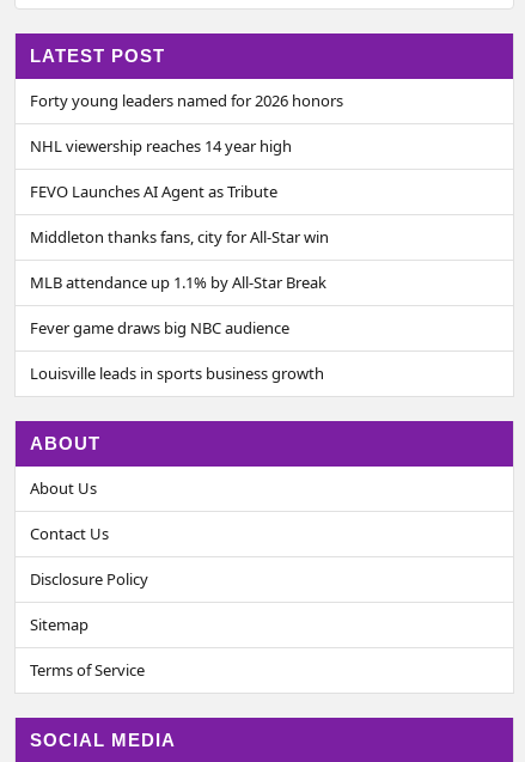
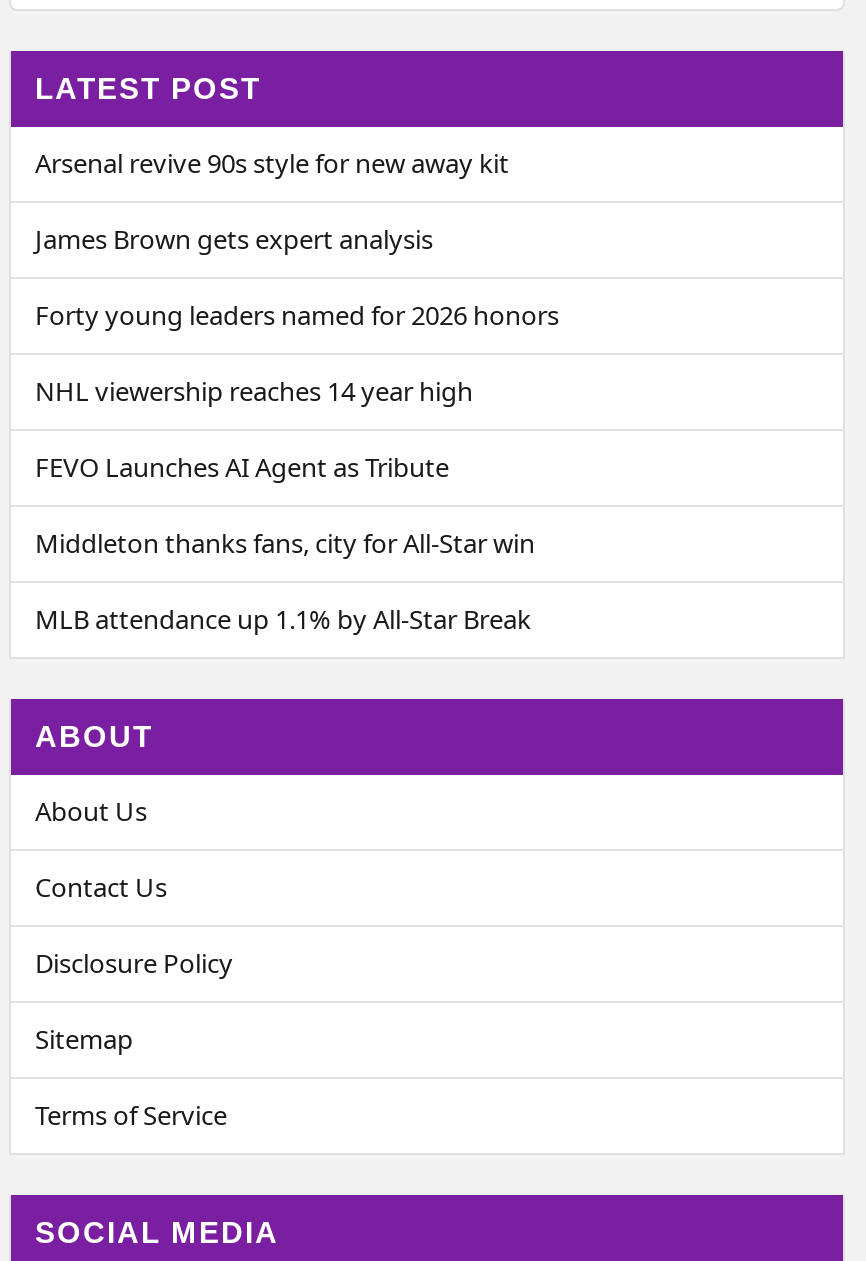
+ Arsenal revive 90s style for new away kit
+ James Brown gets expert analysis

moved down: Forty young leaders named for 2026 honors | NHL viewership reaches 14 year high | FEVO Launches AI Agent as Tribute | Middleton thanks fans, city for All-Star win | MLB attendance up 1.1% by All-Star Break

- Fever game draws big NBC audience
- Louisville leads in sports business growth
